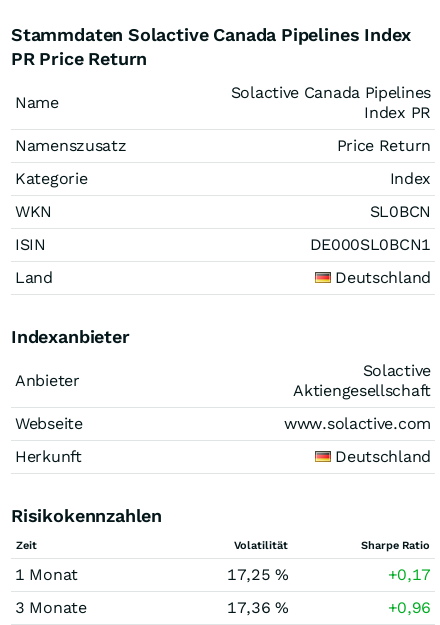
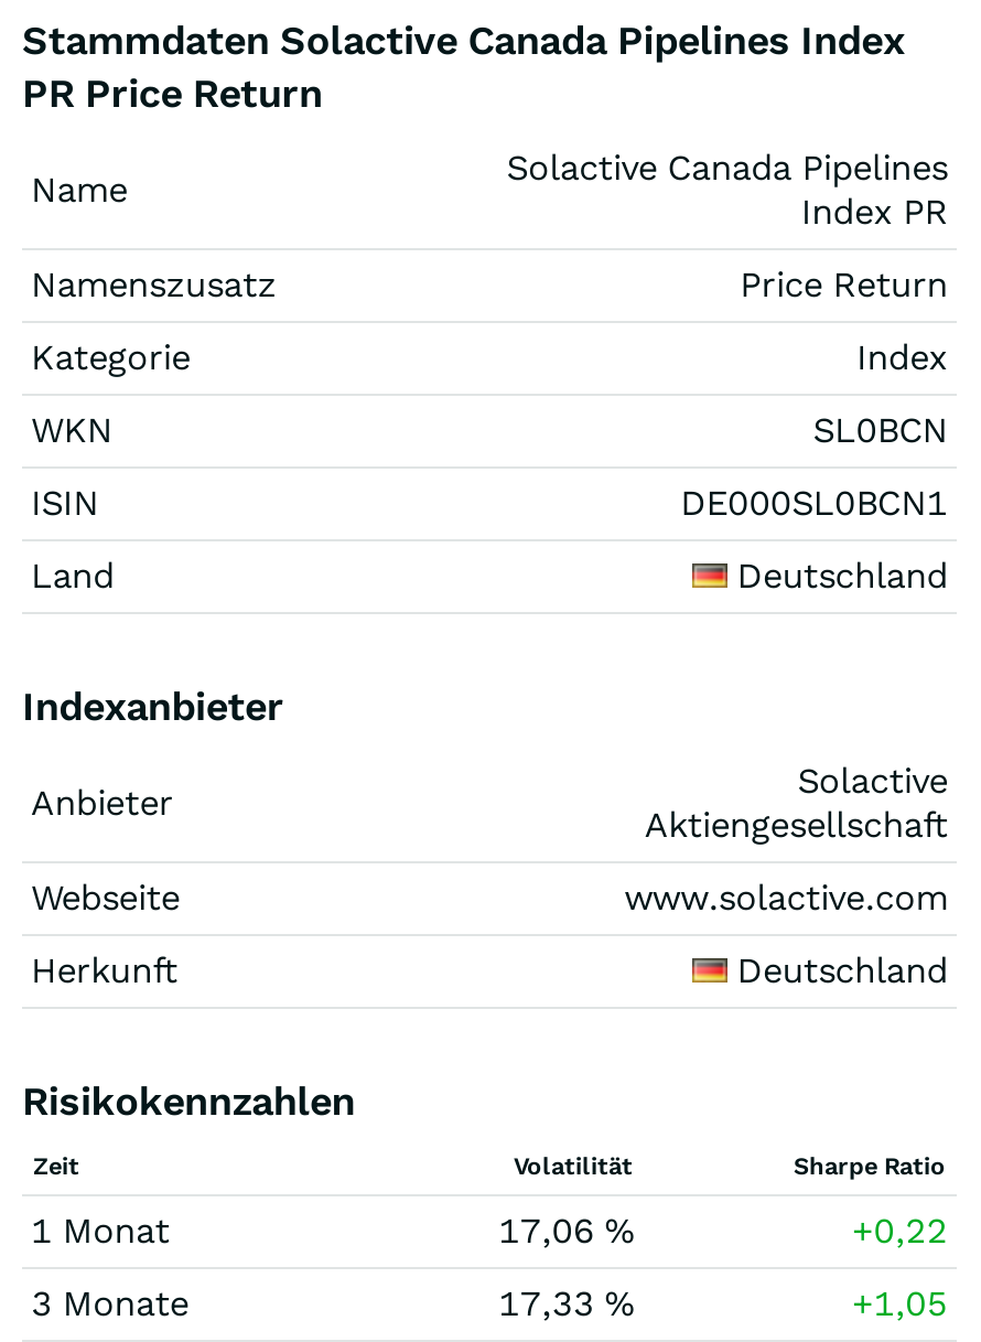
- 17,25 %
+ 17,06 %

- +0,17
+ +0,22

- 17,36 %
+ 17,33 %

- +0,96
+ +1,05
